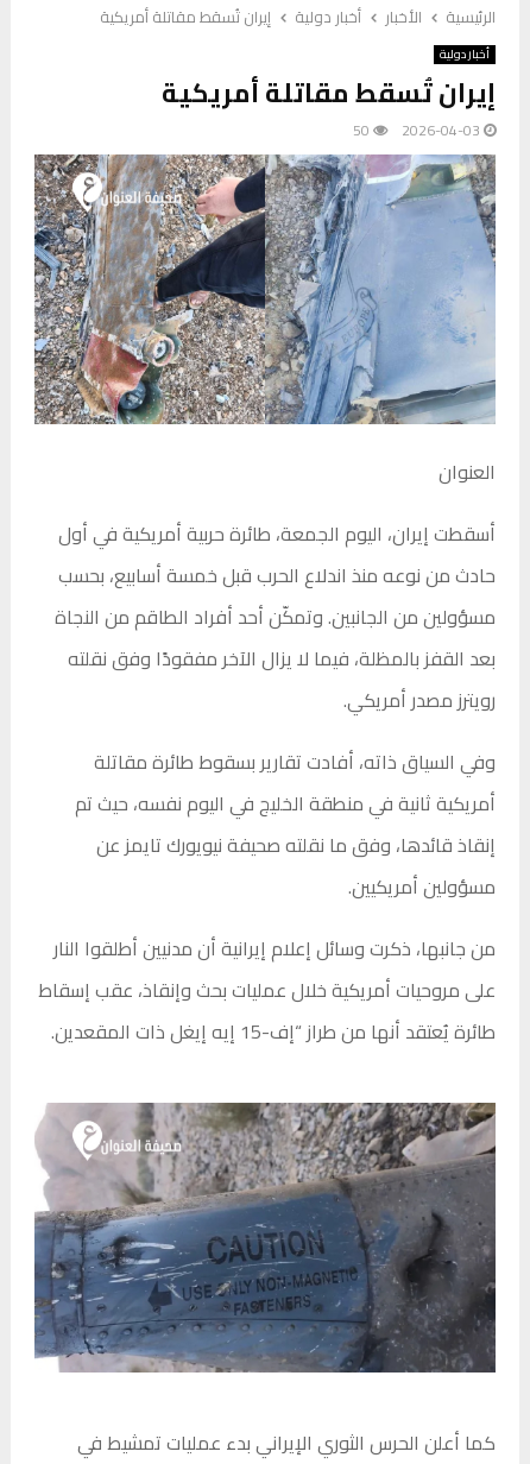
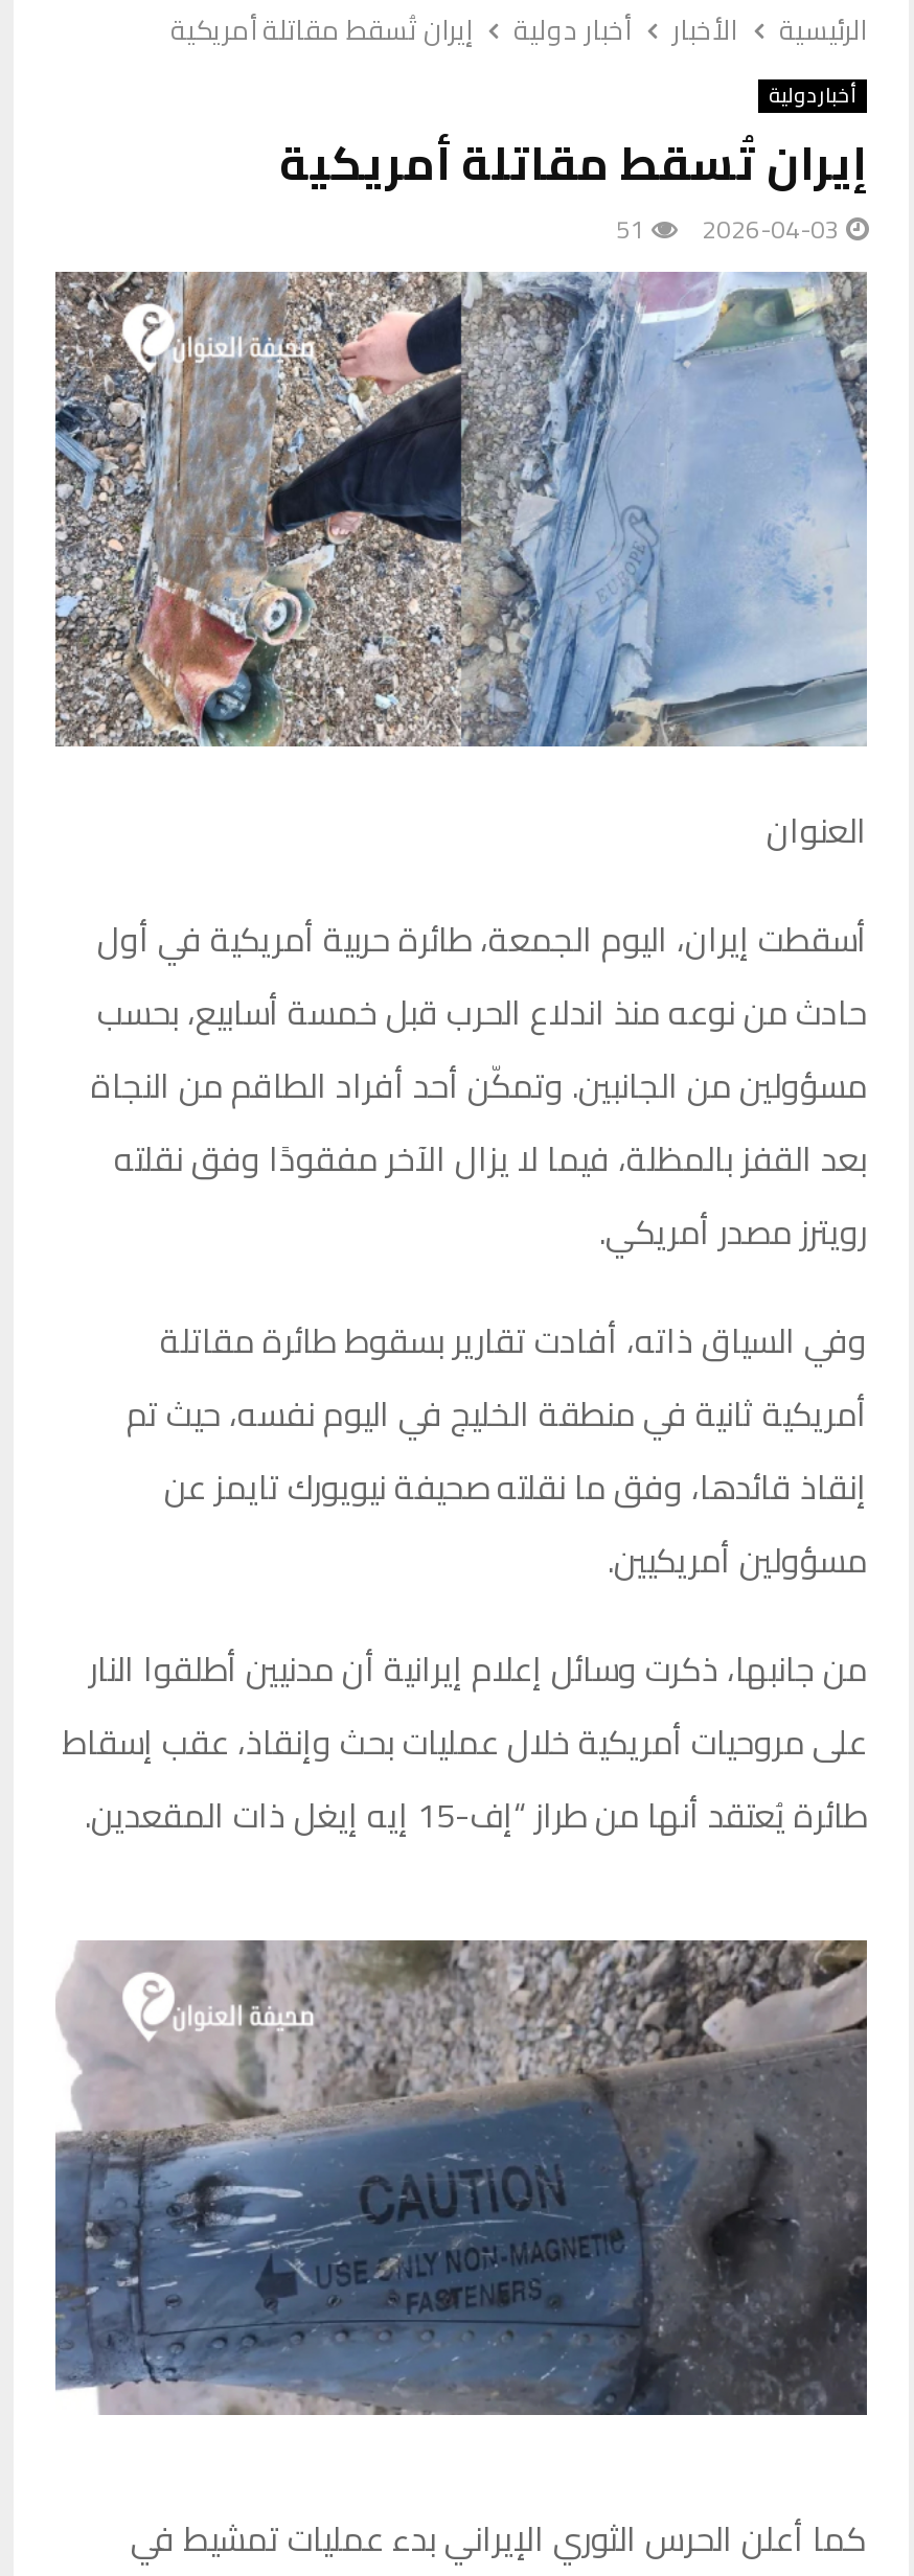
- 50 2026-04-03
+ 51 2026-04-03
